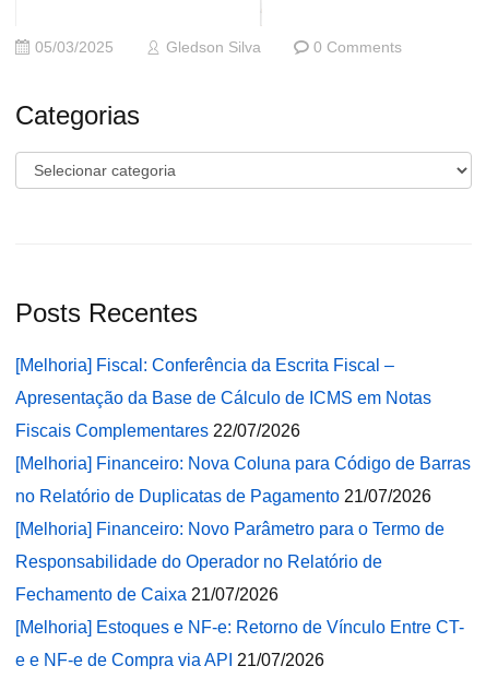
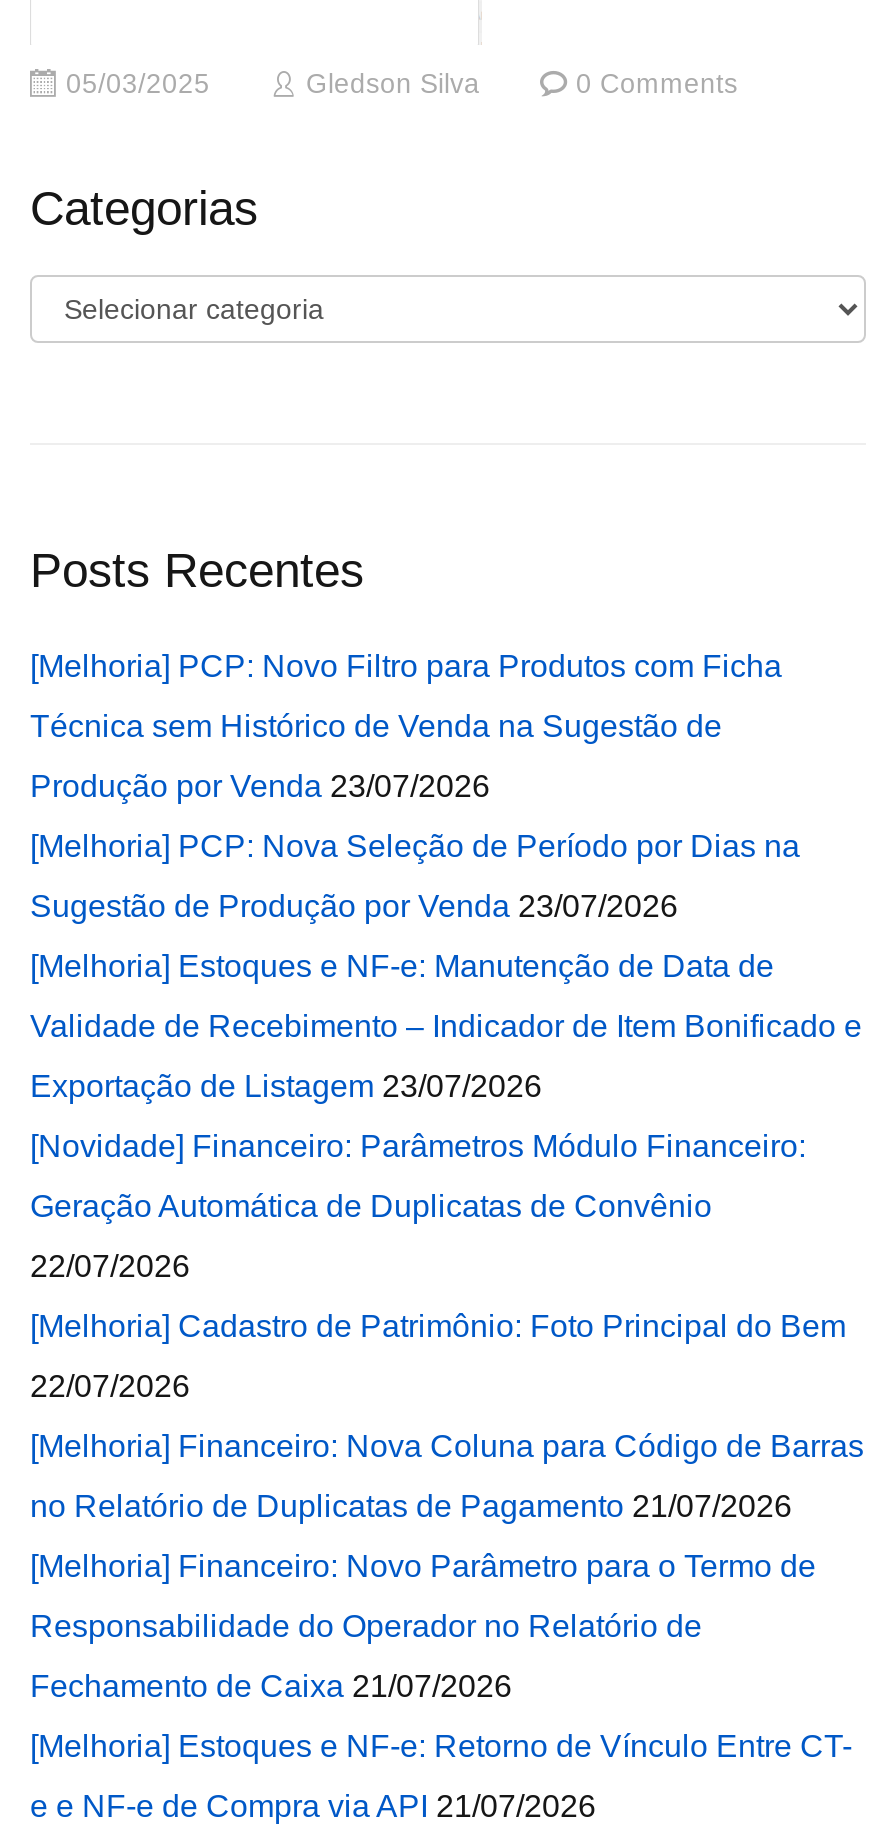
- [Melhoria] Fiscal: Conferência da Escrita Fiscal –
- Apresentação da Base de Cálculo de ICMS em Notas
- Fiscais Complementares 22/07/2026
+ [Melhoria] PCP: Novo Filtro para Produtos com Ficha
+ Técnica sem Histórico de Venda na Sugestão de
+ Produção por Venda 23/07/2026
+ [Melhoria] PCP: Nova Seleção de Período por Dias na
+ Sugestão de Produção por Venda 23/07/2026
+ [Melhoria] Estoques e NF-e: Manutenção de Data de
+ Validade de Recebimento – Indicador de Item Bonificado e
+ Exportação de Listagem 23/07/2026
+ [Novidade] Financeiro: Parâmetros Módulo Financeiro:
+ Geração Automática de Duplicatas de Convênio
+ 22/07/2026
+ [Melhoria] Cadastro de Patrimônio: Foto Principal do Bem
+ 22/07/2026
